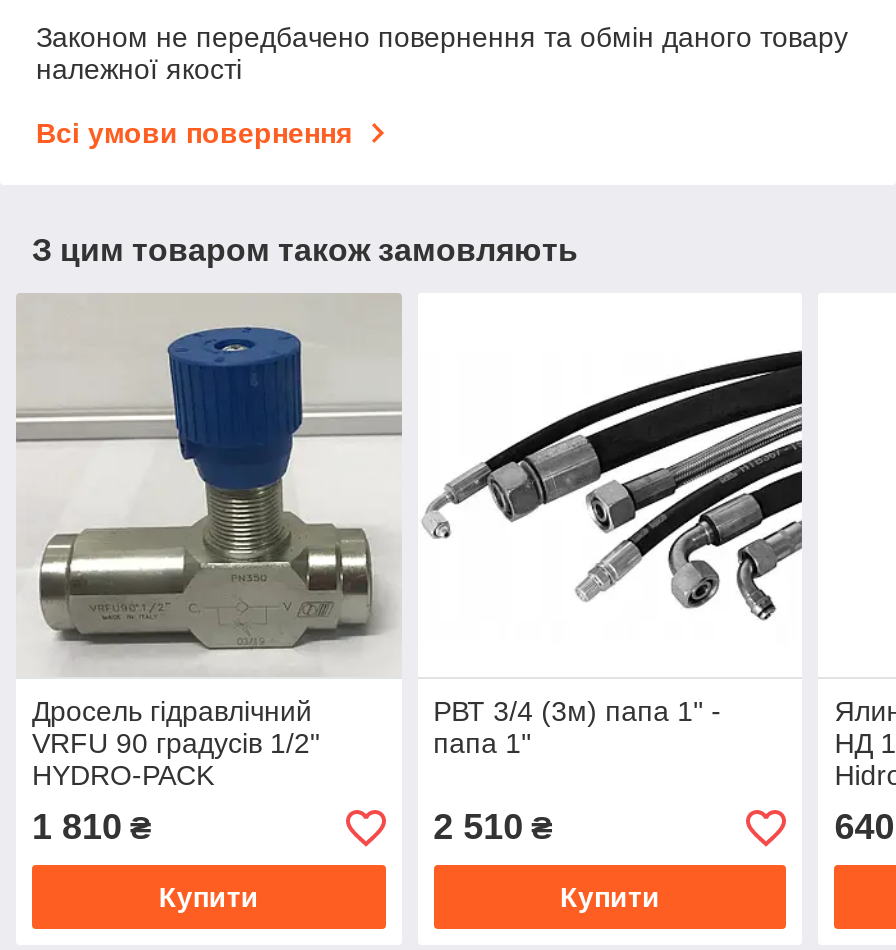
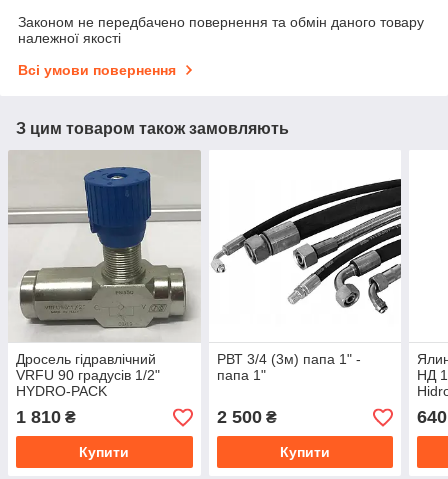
- 2 510 ₴
+ 2 500 ₴
